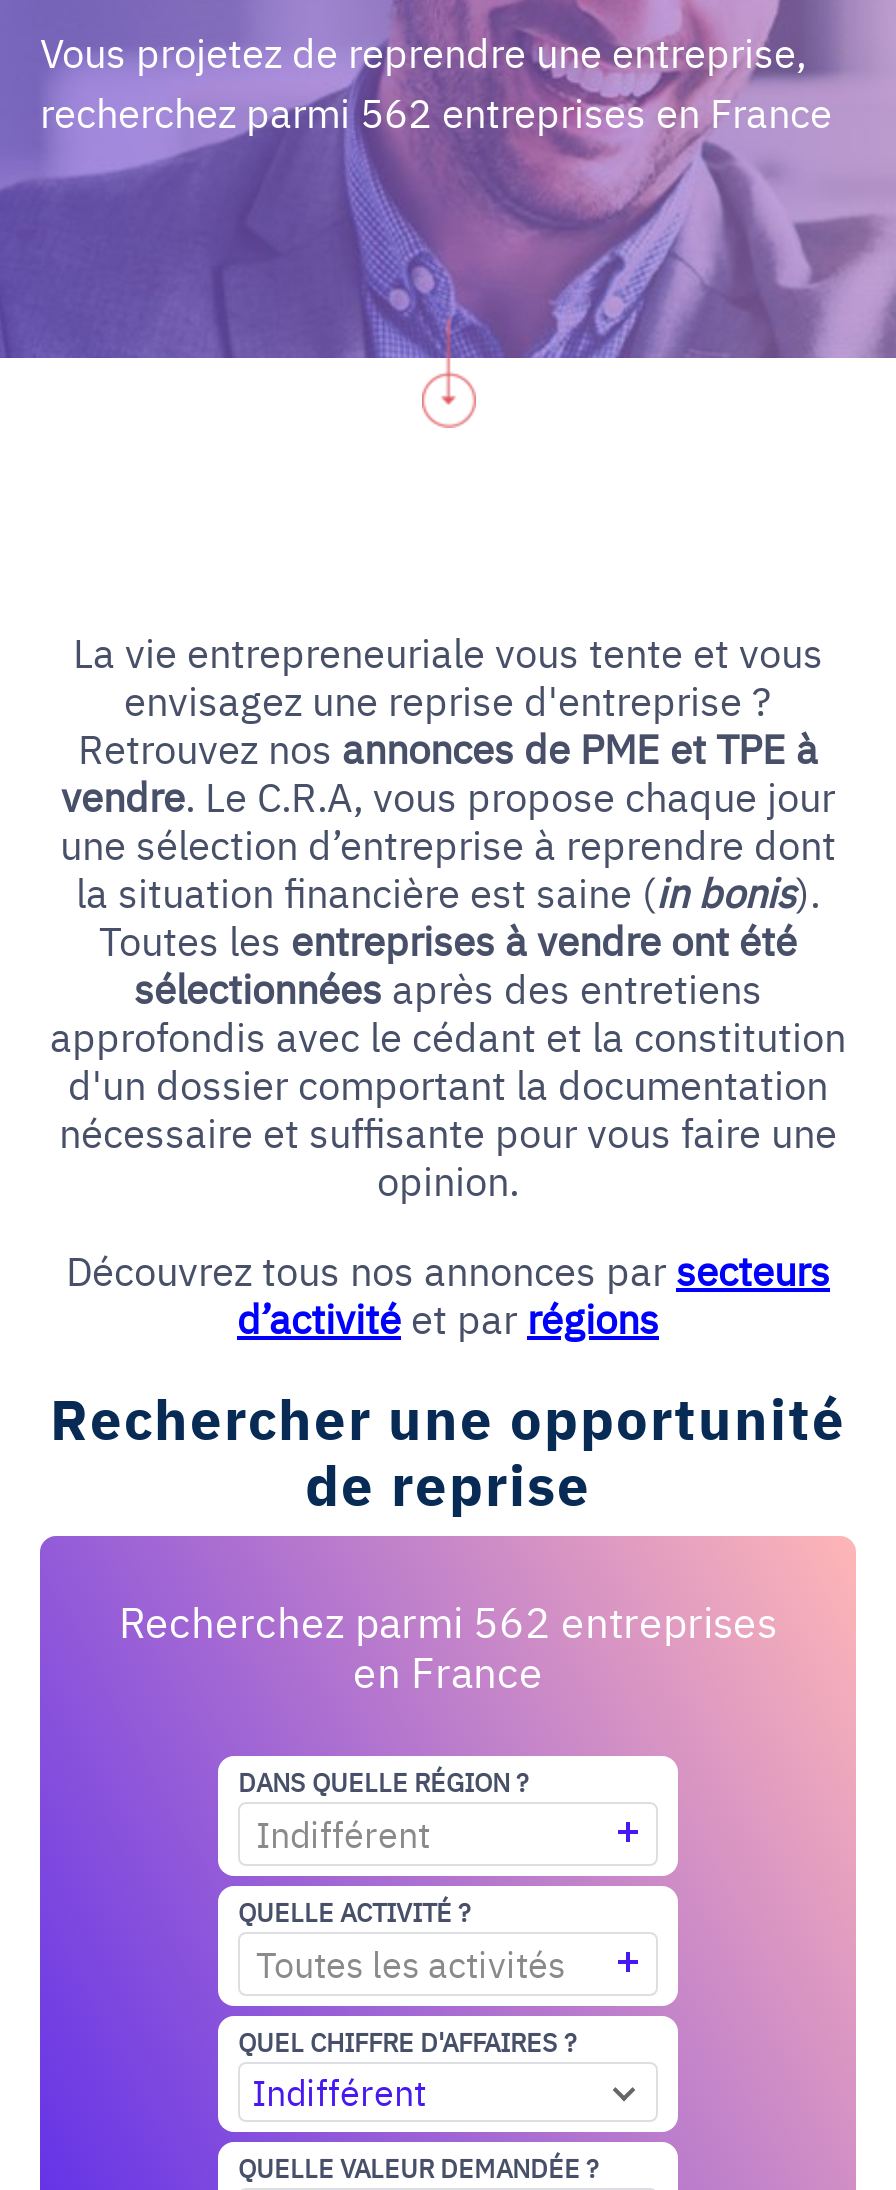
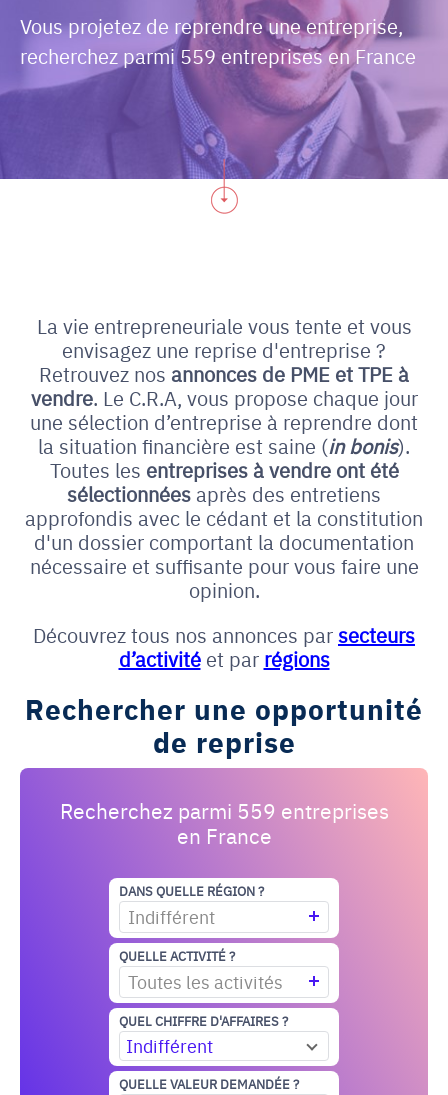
- recherchez parmi 562 entreprises en France
+ recherchez parmi 559 entreprises en France

- Recherchez parmi 562 entreprises
+ Recherchez parmi 559 entreprises
